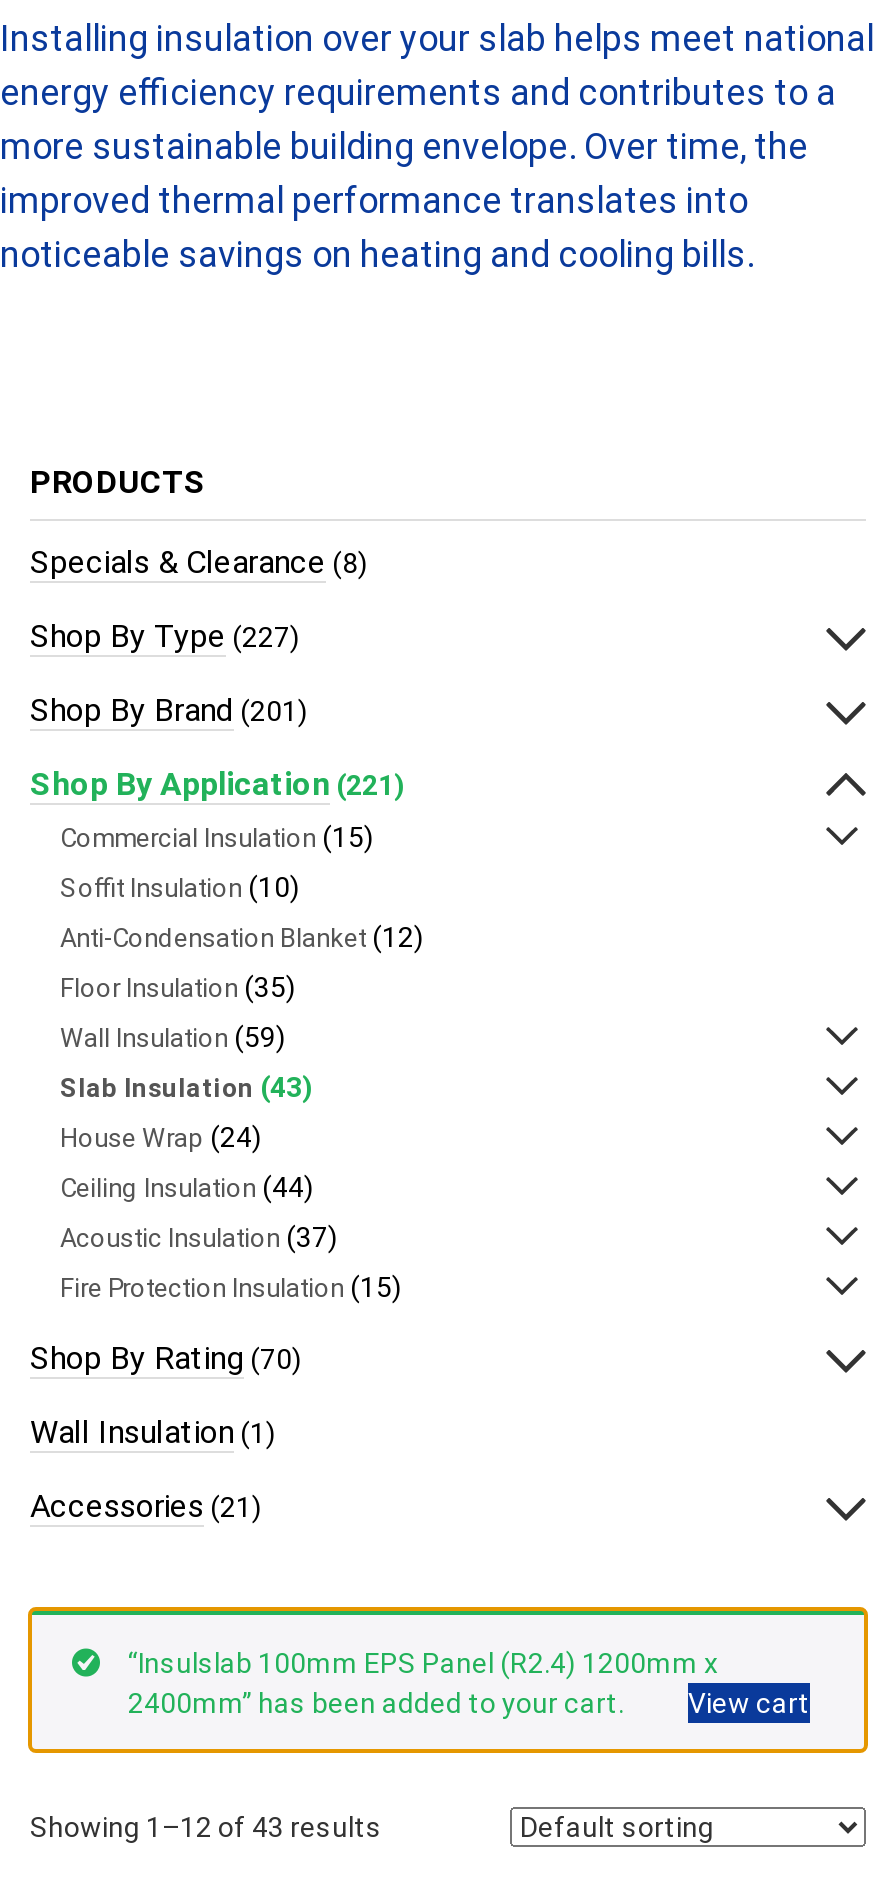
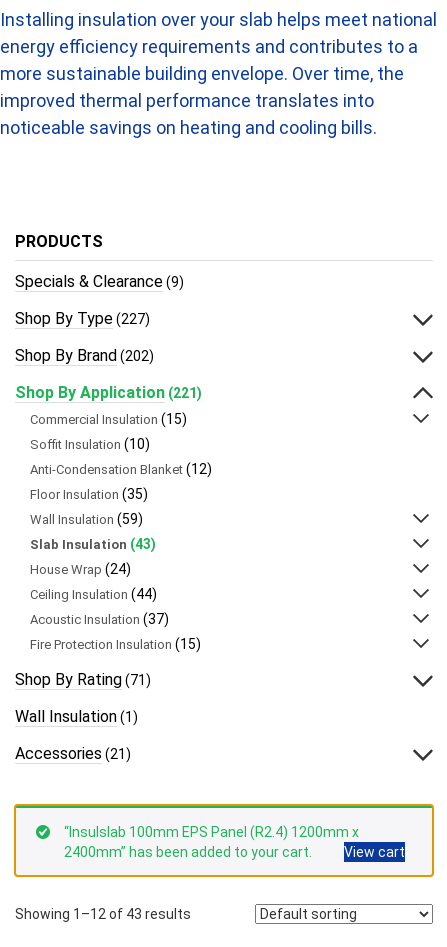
- Specials & Clearance (8)
+ Specials & Clearance (9)

- Shop By Brand (201)
+ Shop By Brand (202)

- Shop By Rating (70)
+ Shop By Rating (71)
